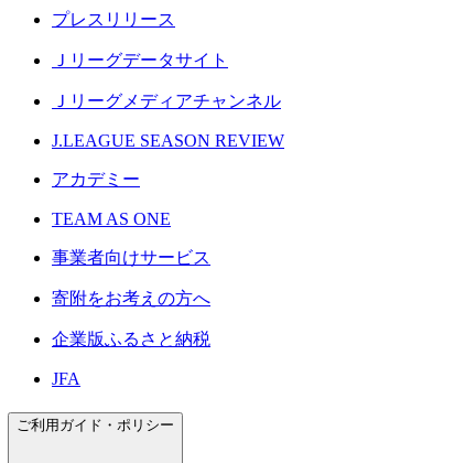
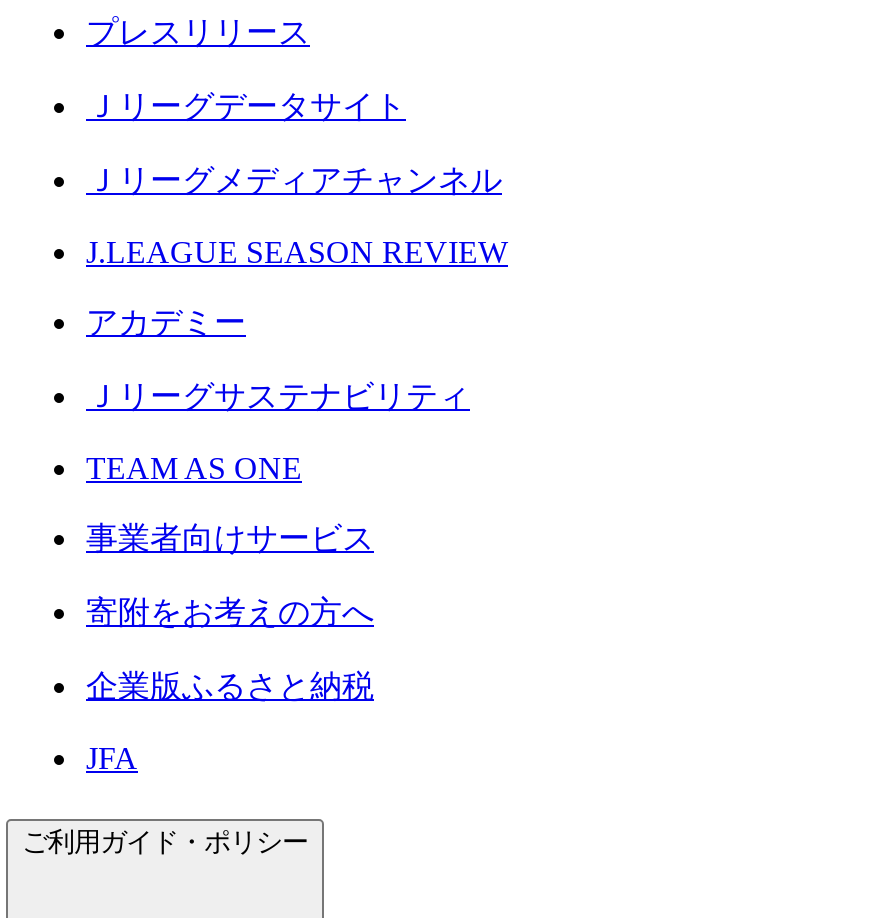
+ Ｊリーグサステナビリティ
